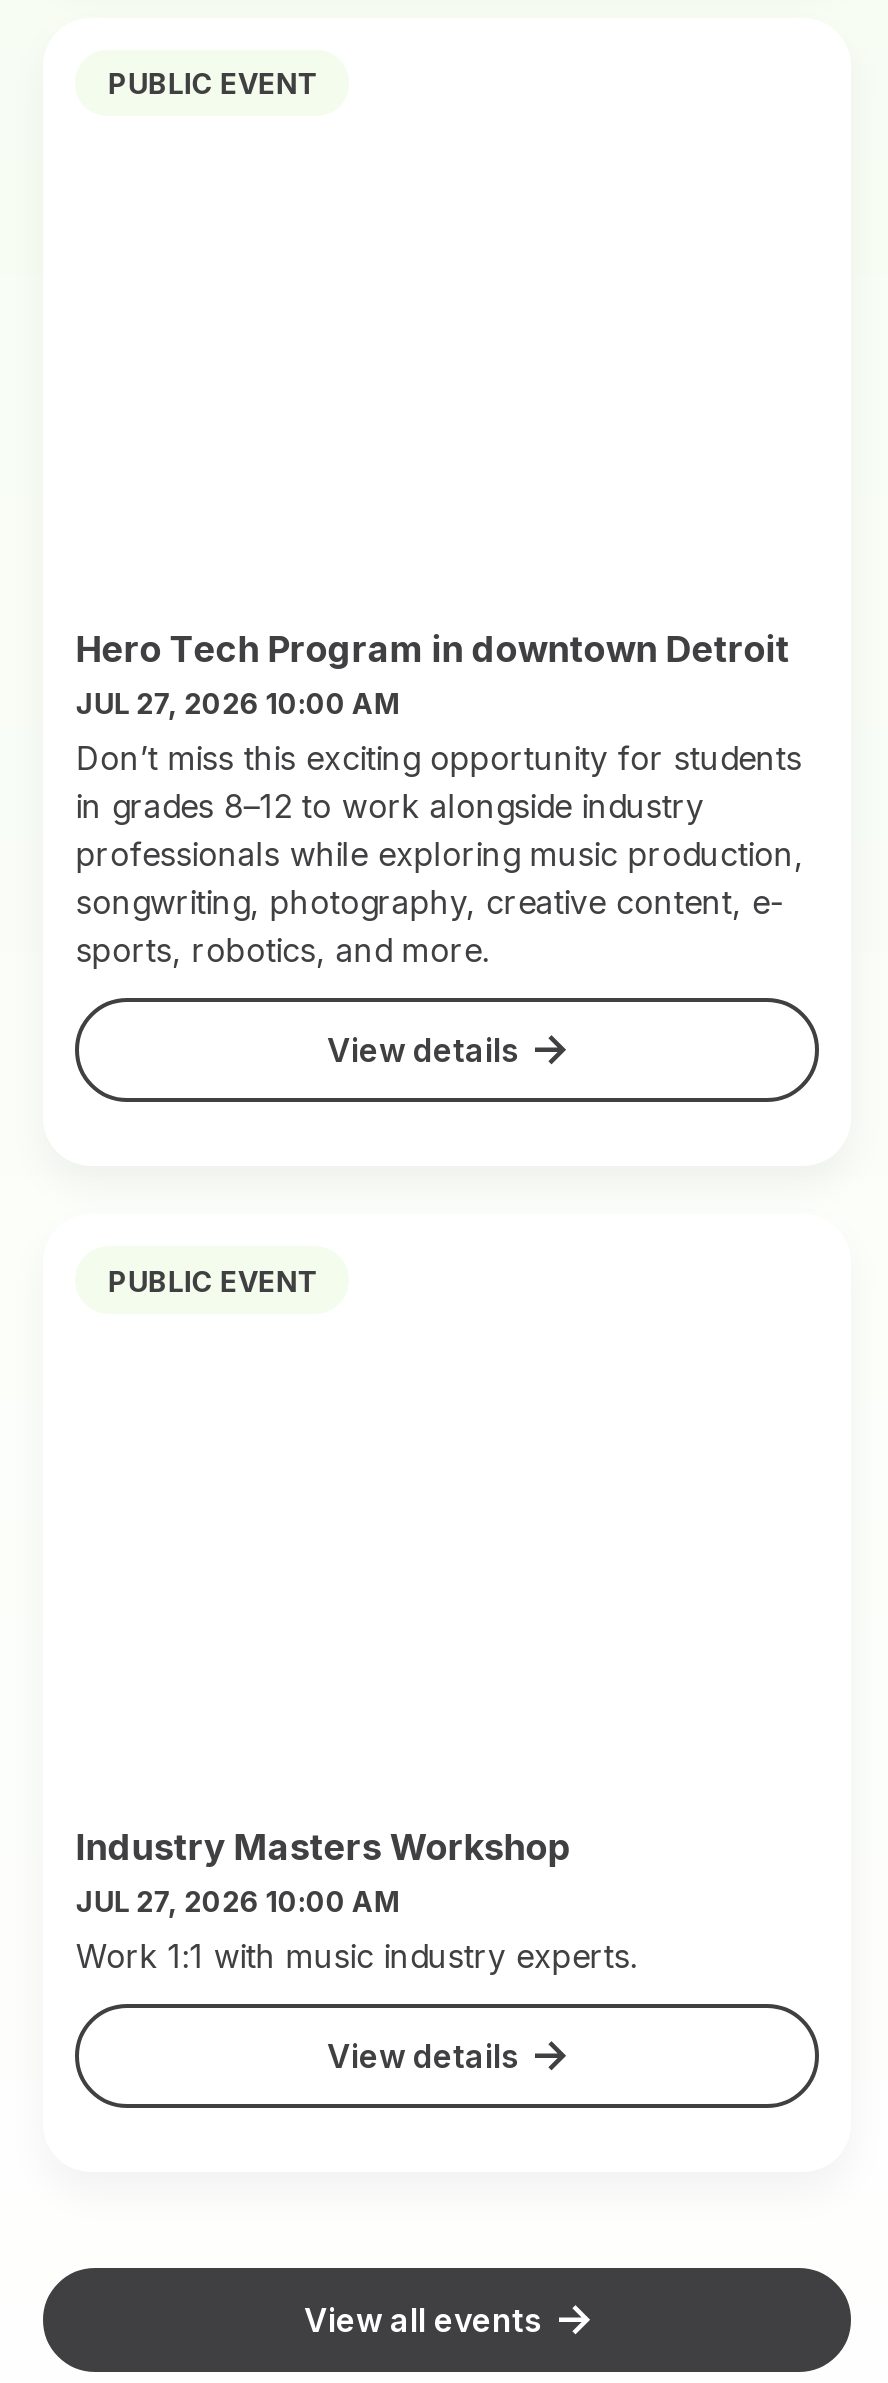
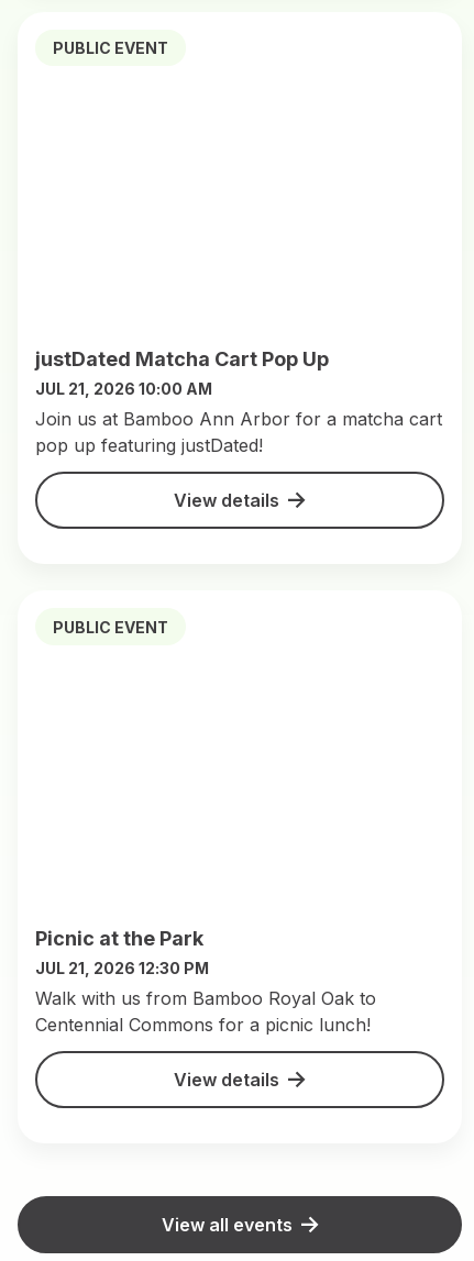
- Hero Tech Program in downtown Detroit
- JUL 27, 2026 10:00 AM
- Don’t miss this exciting opportunity for students
- in grades 8–12 to work alongside industry
- professionals while exploring music production,
- songwriting, photography, creative content, e-
- sports, robotics, and more.
+ justDated Matcha Cart Pop Up
+ JUL 21, 2026 10:00 AM
+ Join us at Bamboo Ann Arbor for a matcha cart
+ pop up featuring justDated!

moved up: View details | PUBLIC EVENT

- Industry Masters Workshop
- JUL 27, 2026 10:00 AM
- Work 1:1 with music industry experts.
+ Picnic at the Park
+ JUL 21, 2026 12:30 PM
+ Walk with us from Bamboo Royal Oak to
+ Centennial Commons for a picnic lunch!
